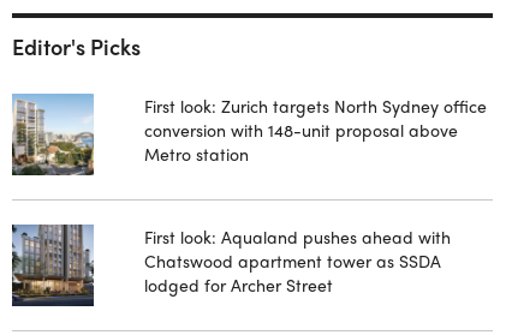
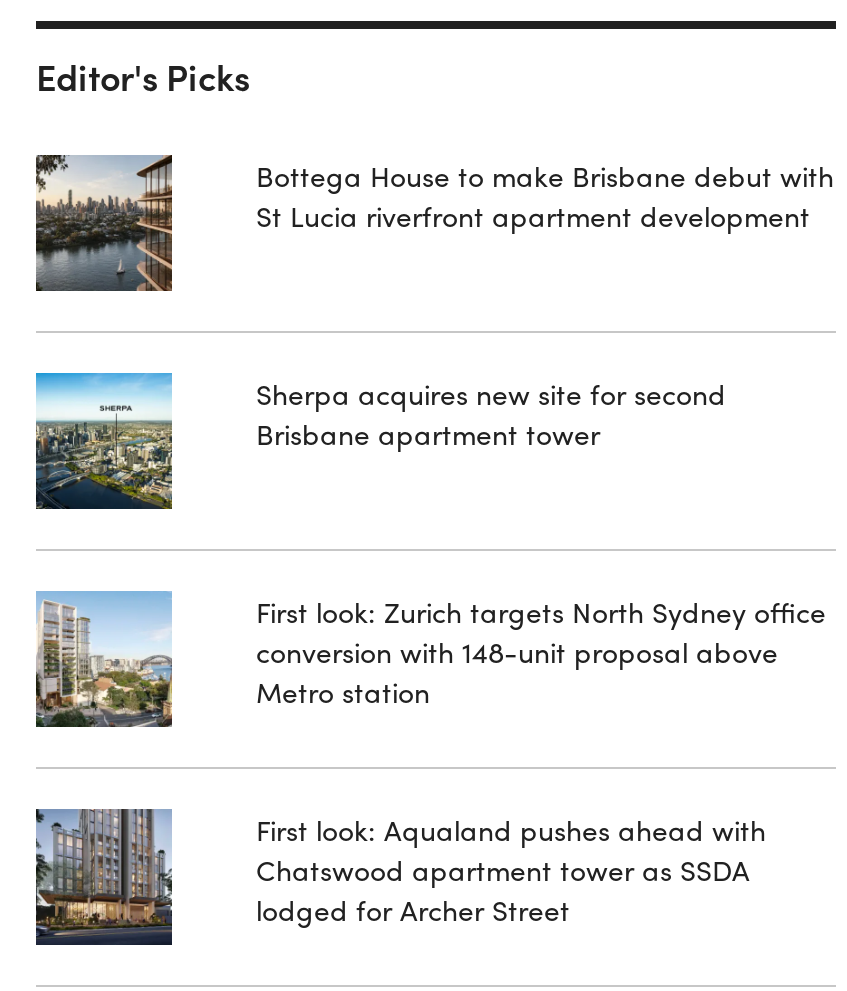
+ [image]

+ [image]

+ Bottega House to make Brisbane debut with
+ St Lucia riverfront apartment development

+ Sherpa acquires new site for second
+ Brisbane apartment tower
